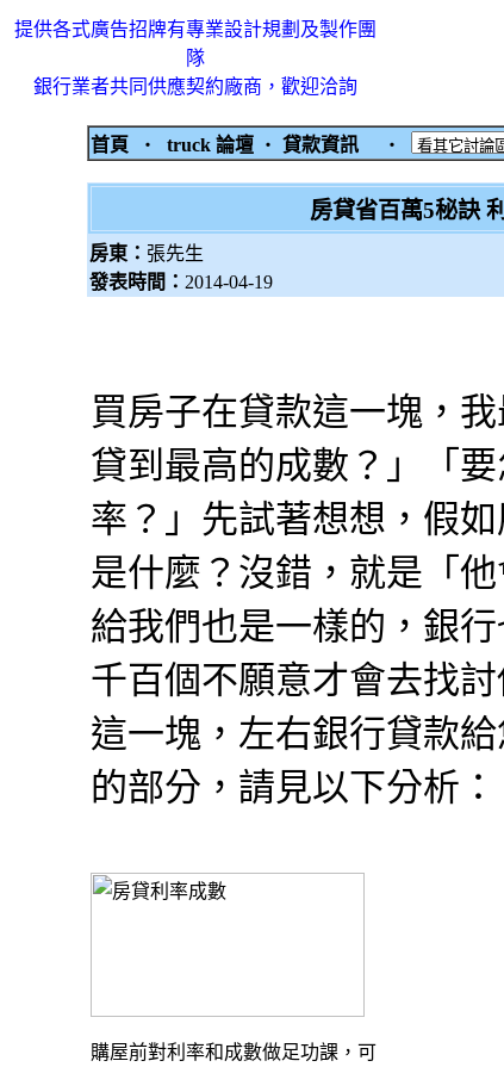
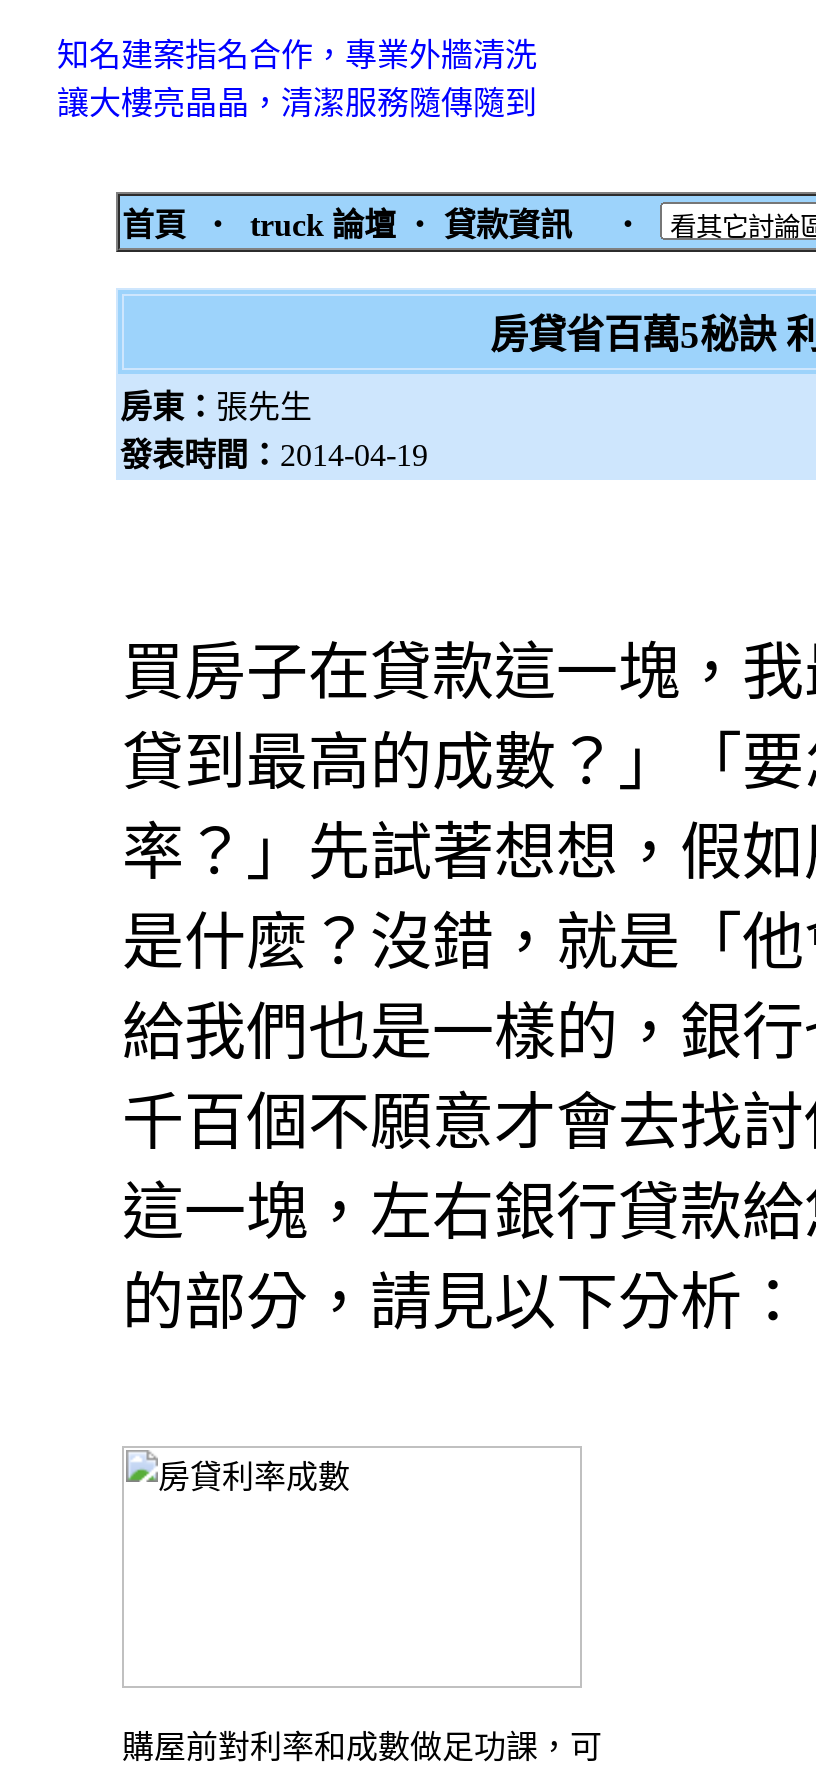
- 提供各式廣告招牌有專業設計規劃及製作團
- 隊
- 銀行業者共同供應契約廠商，歡迎洽詢
+ 知名建案指名合作，專業外牆清洗
+ 讓大樓亮晶晶，清潔服務隨傳隨到
